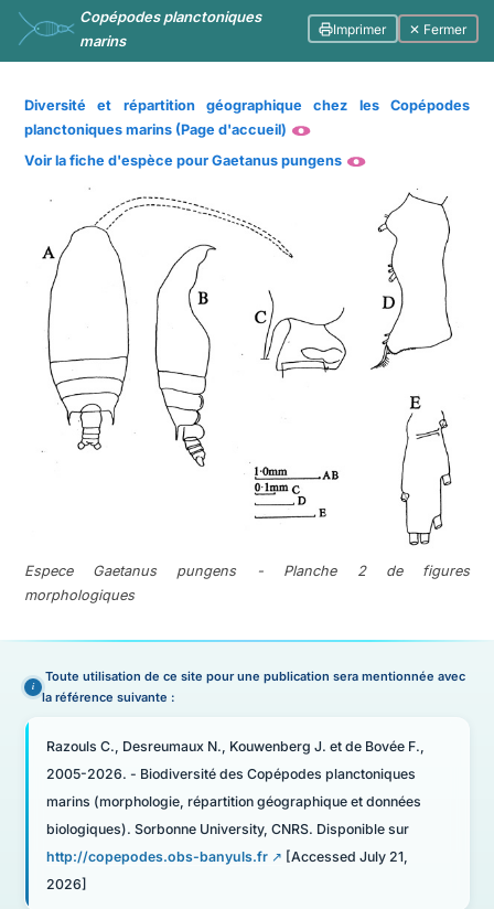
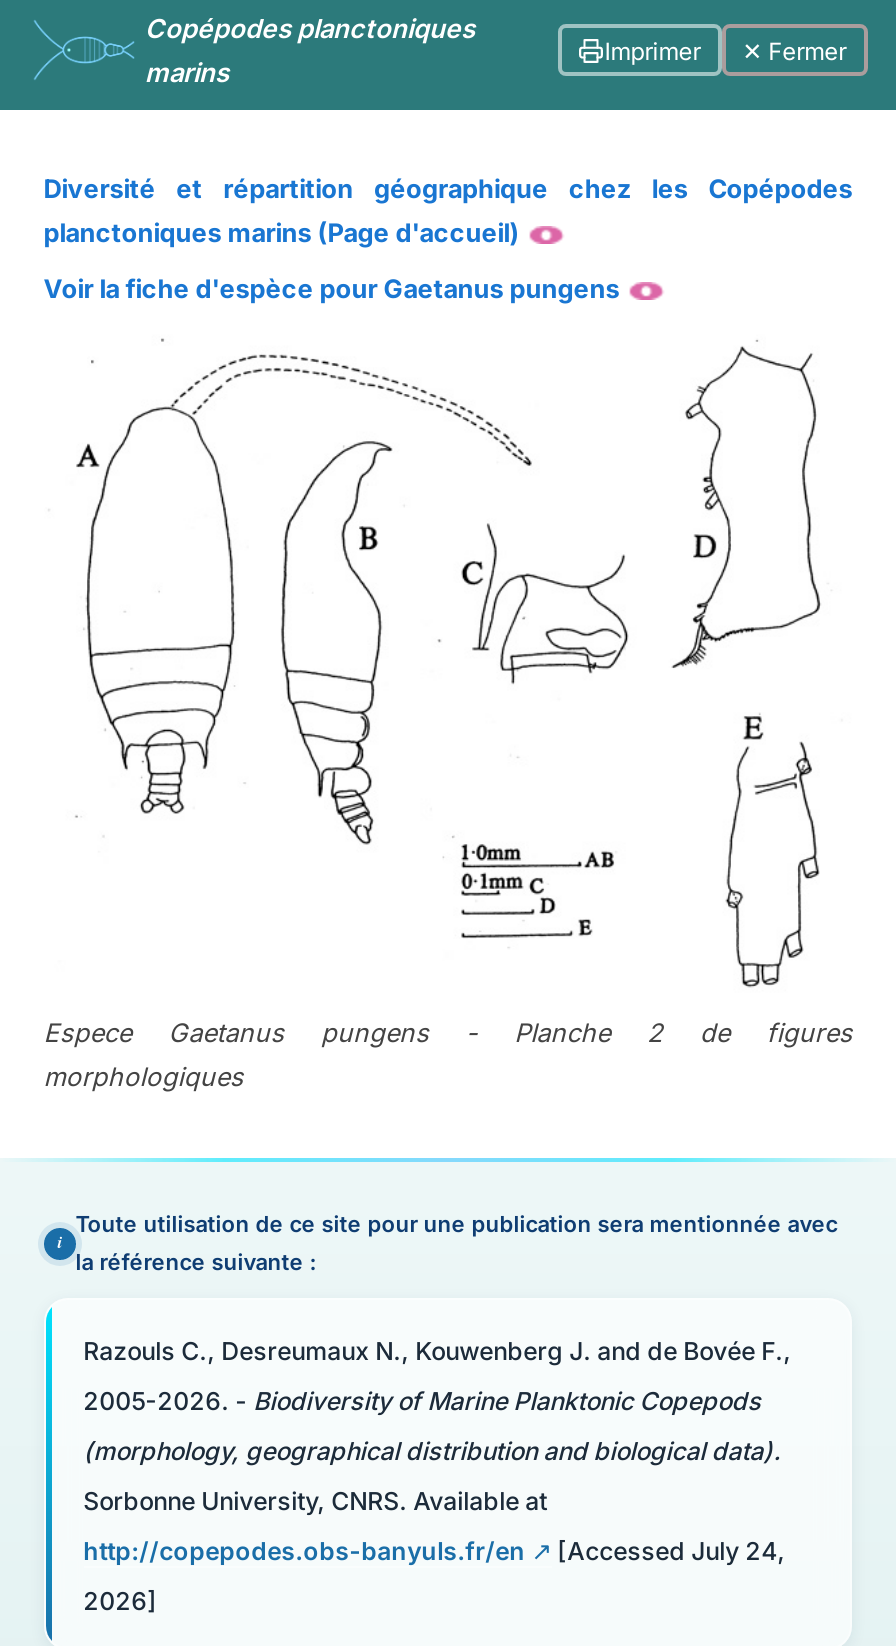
- Razouls C., Desreumaux N., Kouwenberg J. et de Bovée F.,
+ Razouls C., Desreumaux N., Kouwenberg J. and de Bovée F.,

- 2005-2026. - Biodiversité des Copépodes planctoniques
+ 2005-2026. - Biodiversity of Marine Planktonic Copepods

- marins (morphologie, répartition géographique et données
+ (morphology, geographical distribution and biological data).

- biologiques). Sorbonne University, CNRS. Disponible sur
+ Sorbonne University, CNRS. Available at

- http://copepodes.obs-banyuls.fr
- [Accessed July 21,
+ http://copepodes.obs-banyuls.fr/en
+ [Accessed July 24,
